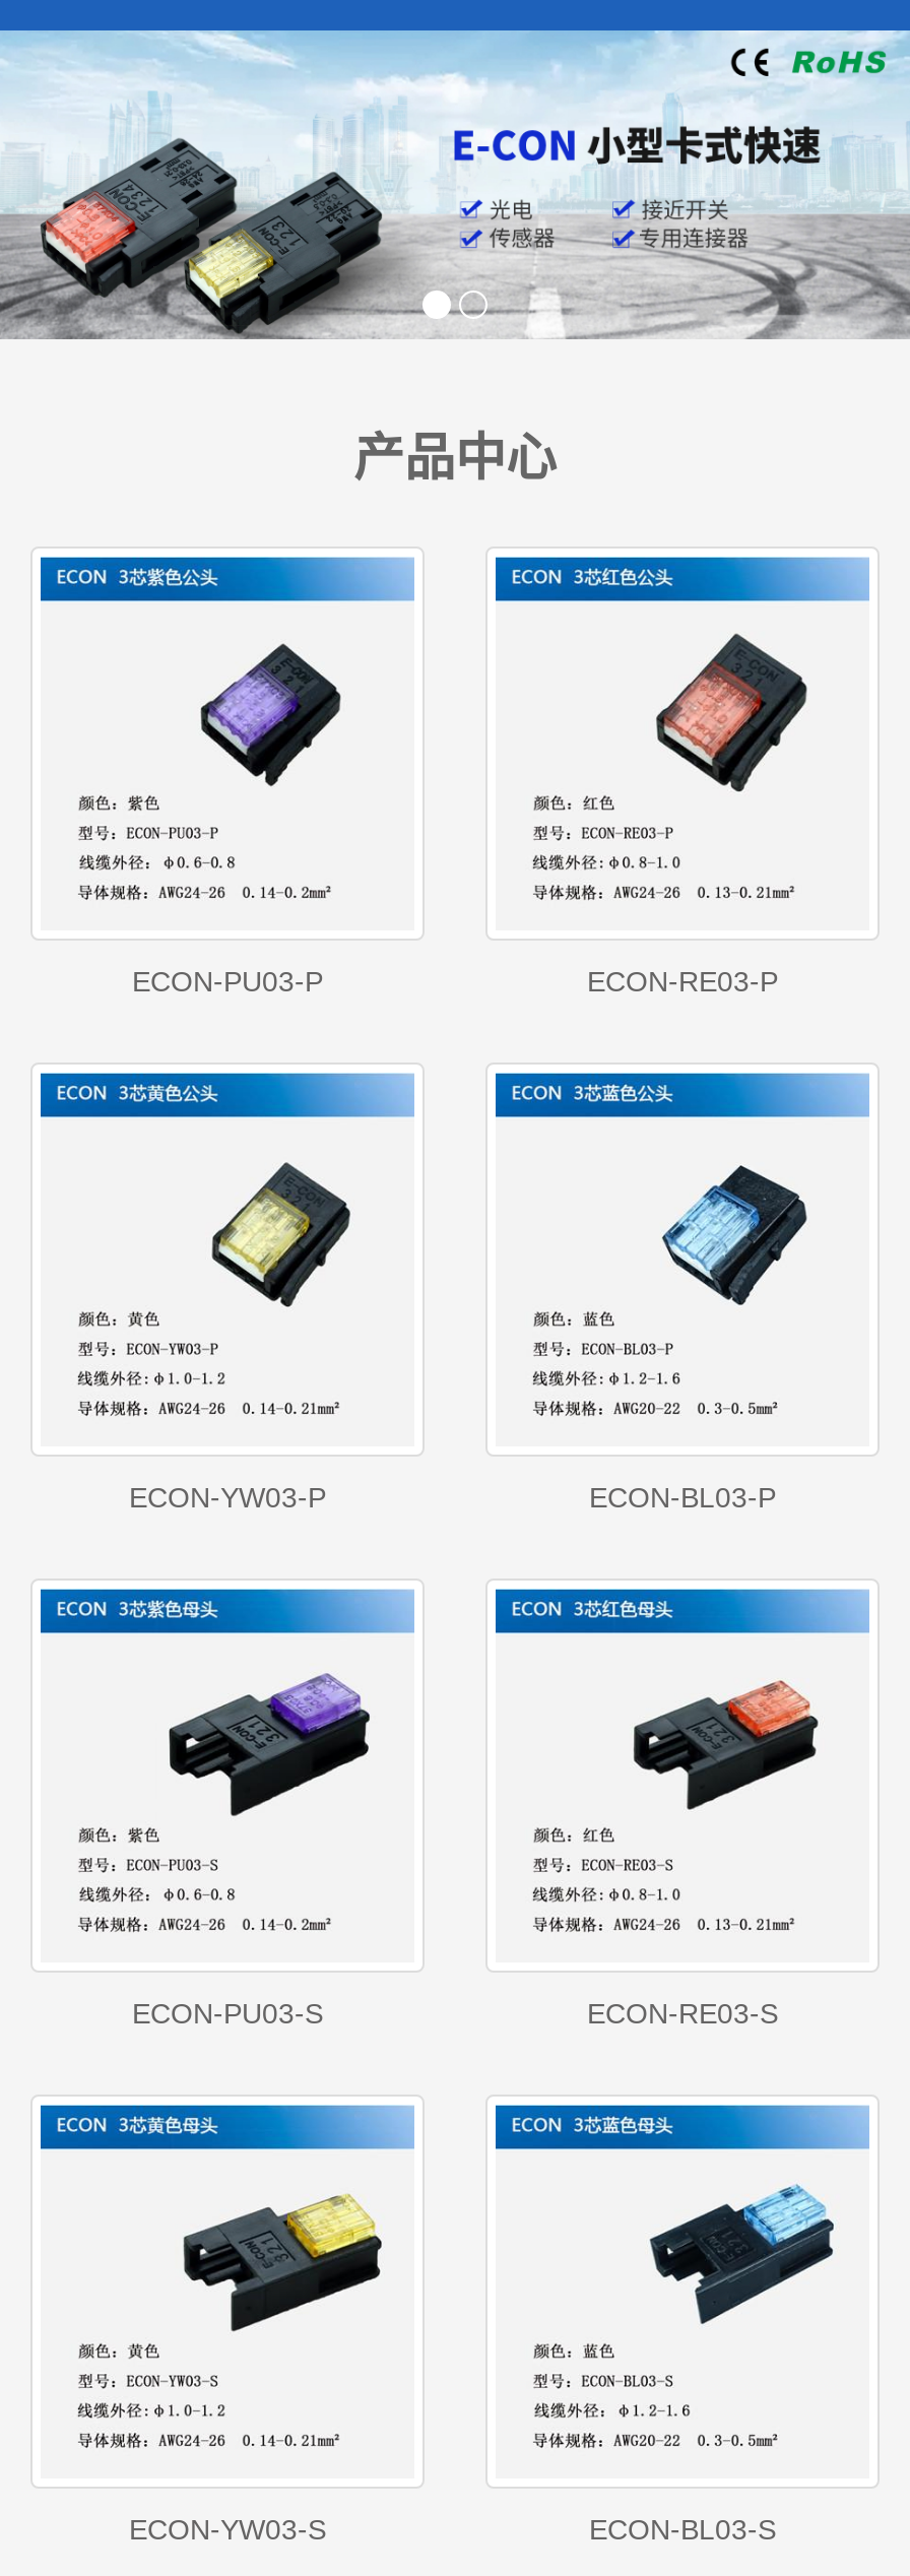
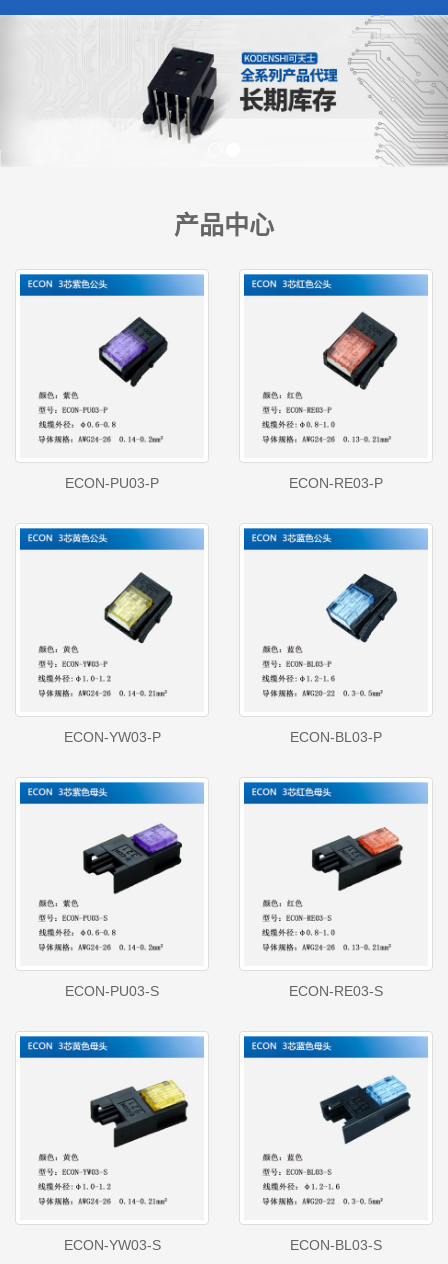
- [image]
+ [image]
